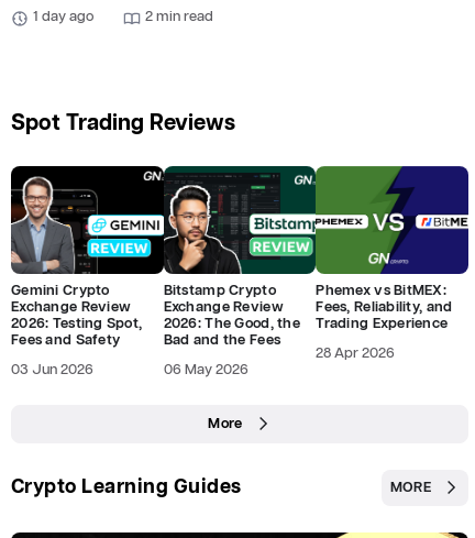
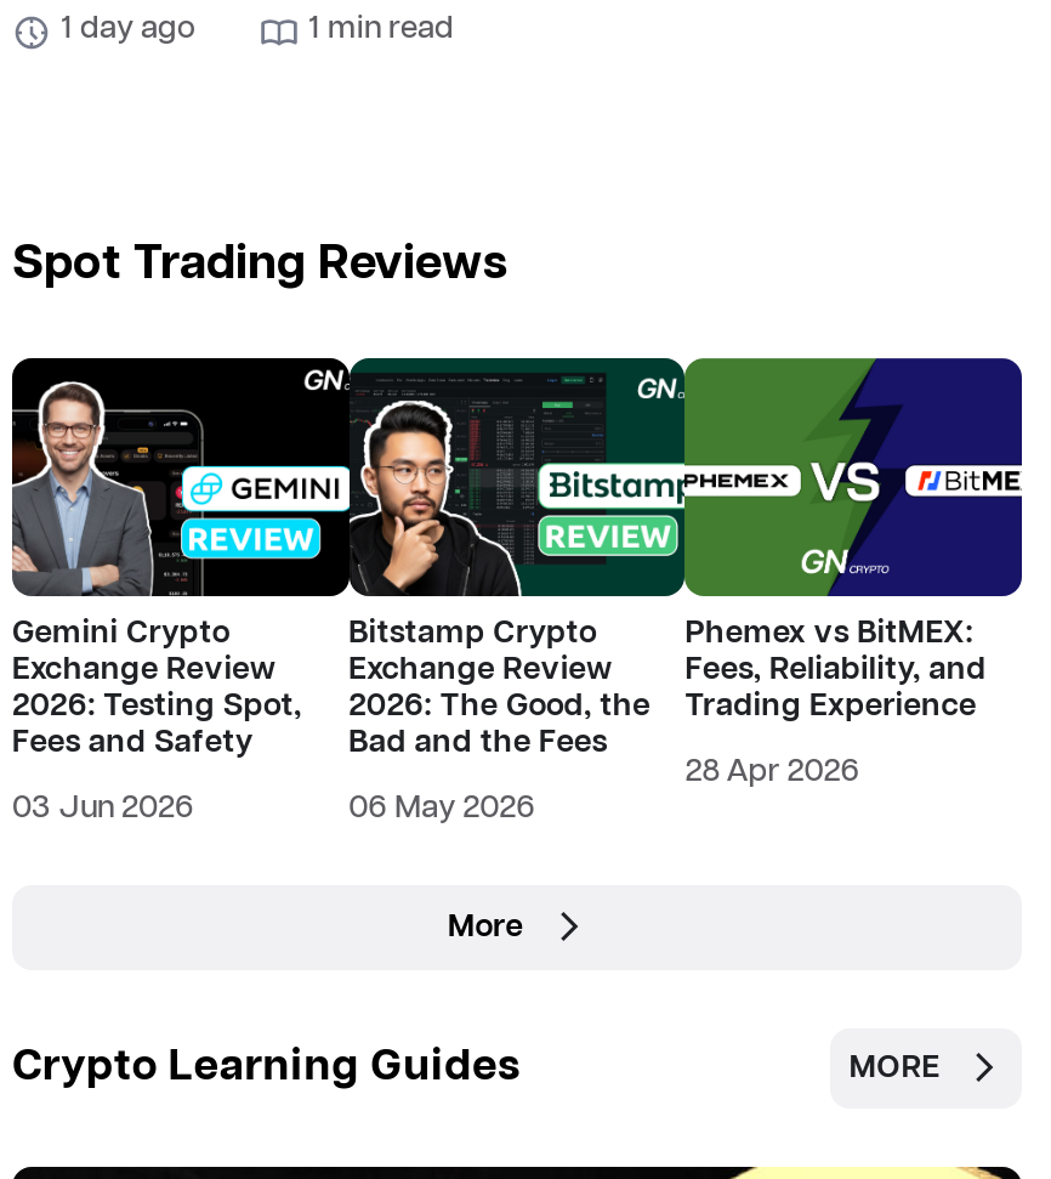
- 2 min read
+ 1 min read
